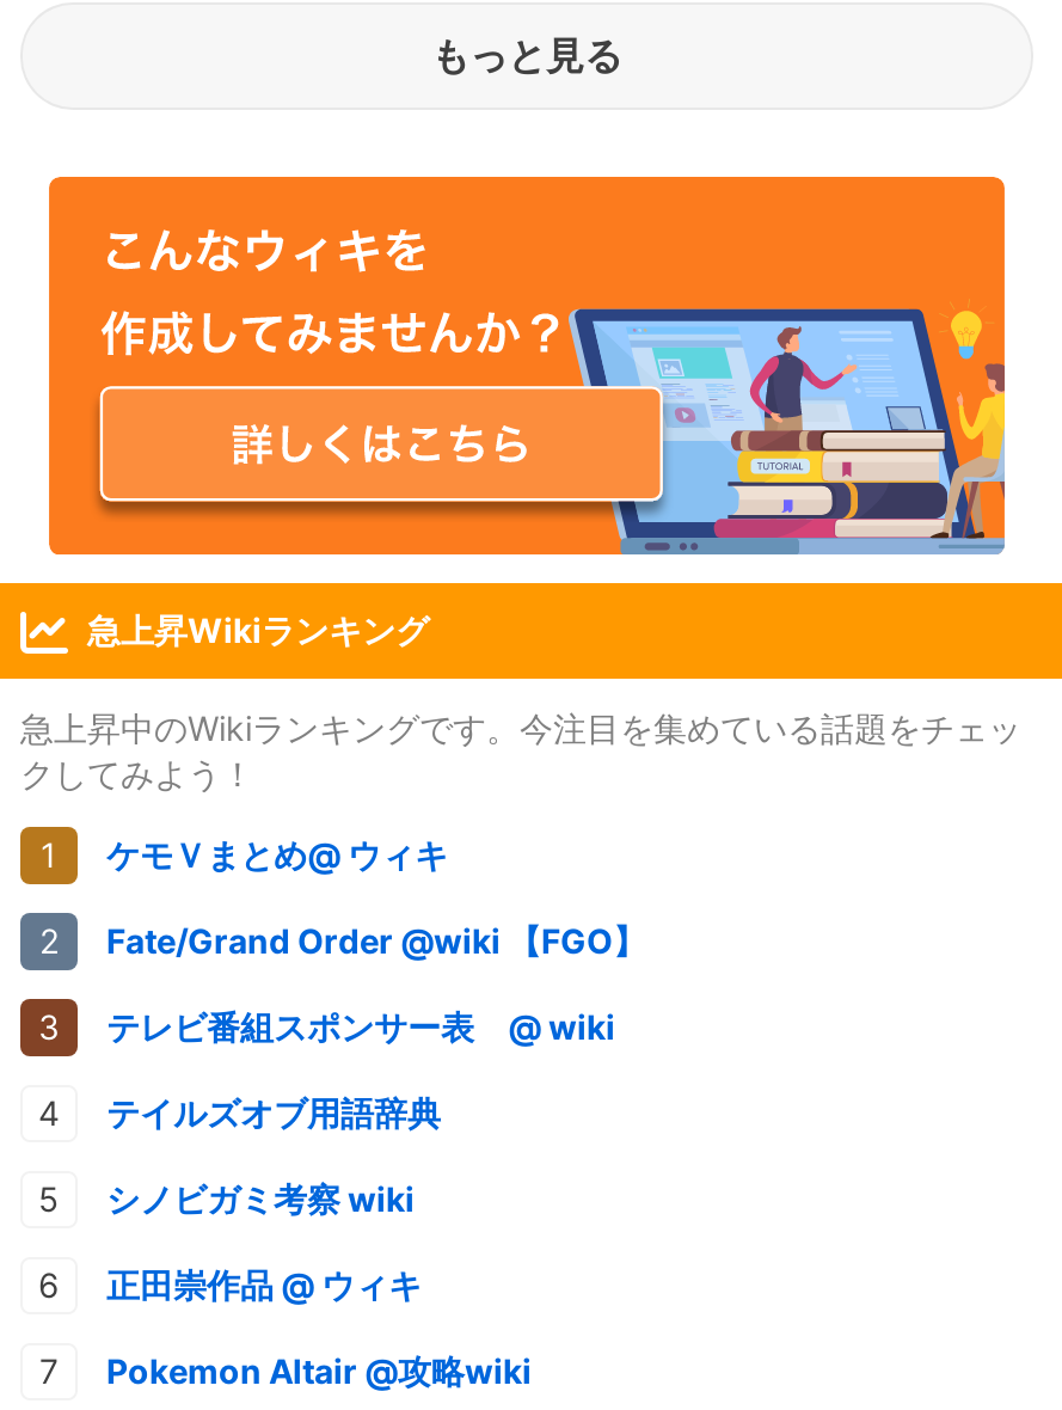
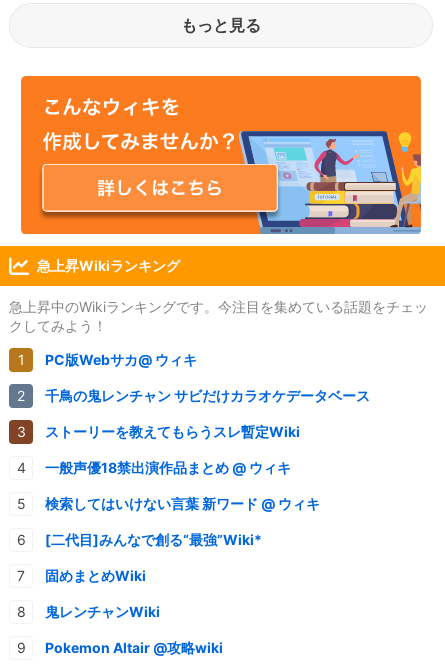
- ケモＶまとめ@ ウィキ
- Fate/Grand Order @wiki 【FGO】
- テレビ番組スポンサー表 @ wiki
- テイルズオブ用語辞典
- シノビガミ考察 wiki
- 正田崇作品 @ ウィキ
+ PC版Webサカ@ ウィキ
+ 千鳥の鬼レンチャン サビだけカラオケデータベース
+ ストーリーを教えてもらうスレ暫定Wiki
+ 一般声優18禁出演作品まとめ @ ウィキ
+ 検索してはいけない言葉 新ワード @ ウィキ
+ [二代目]みんなで創る“最強”Wiki*
+ 固めまとめWiki
+ 鬼レンチャンWiki
